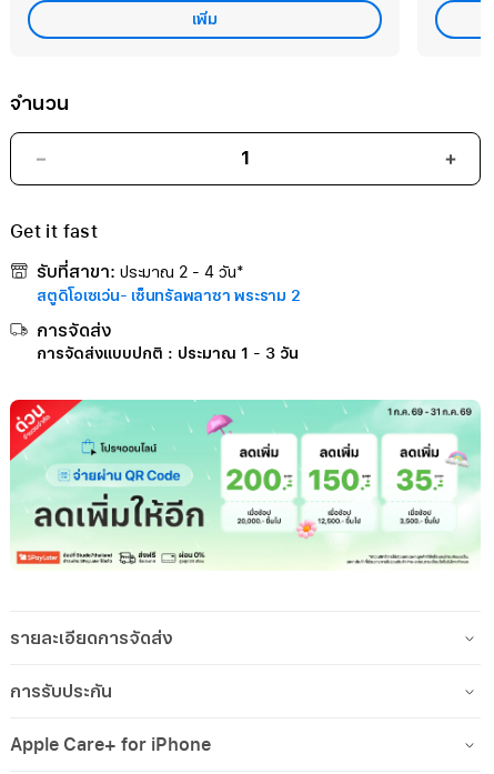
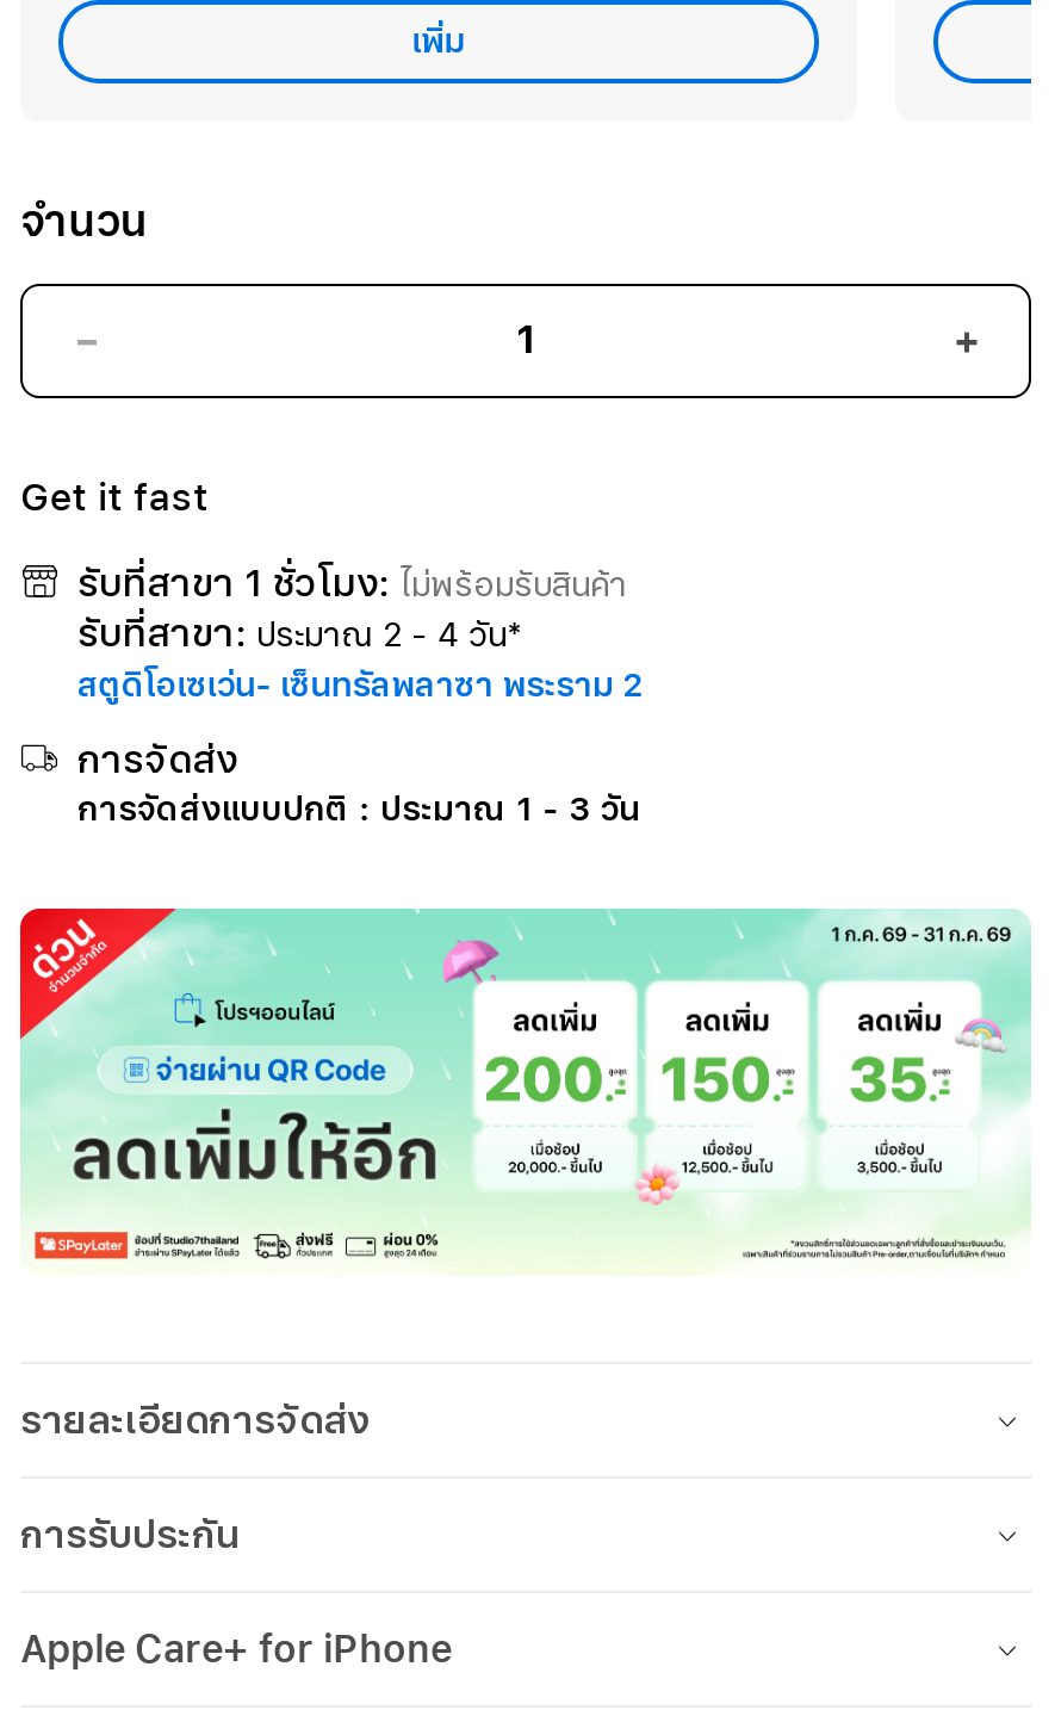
+ รับที่สาขา 1 ชั่วโมง: ไม่พร้อมรับสินค้า
